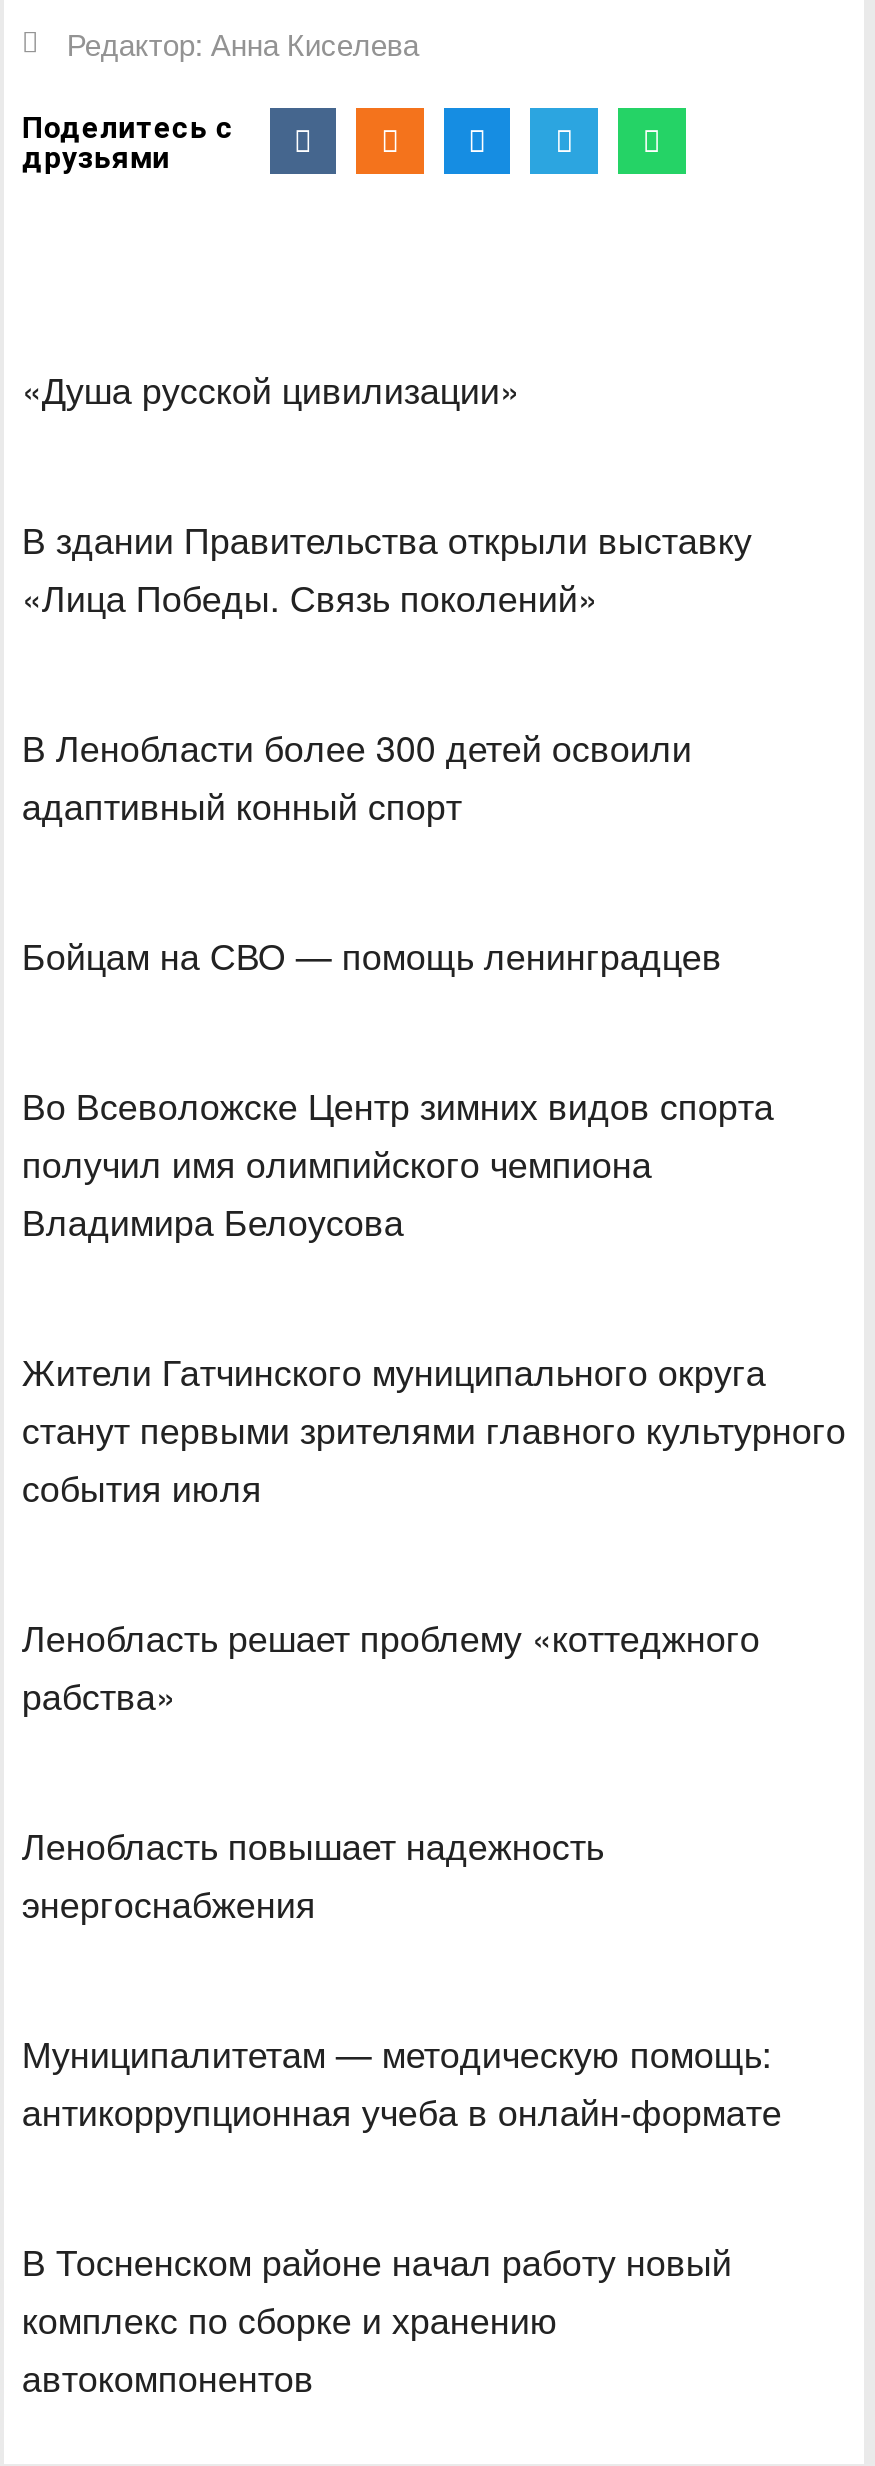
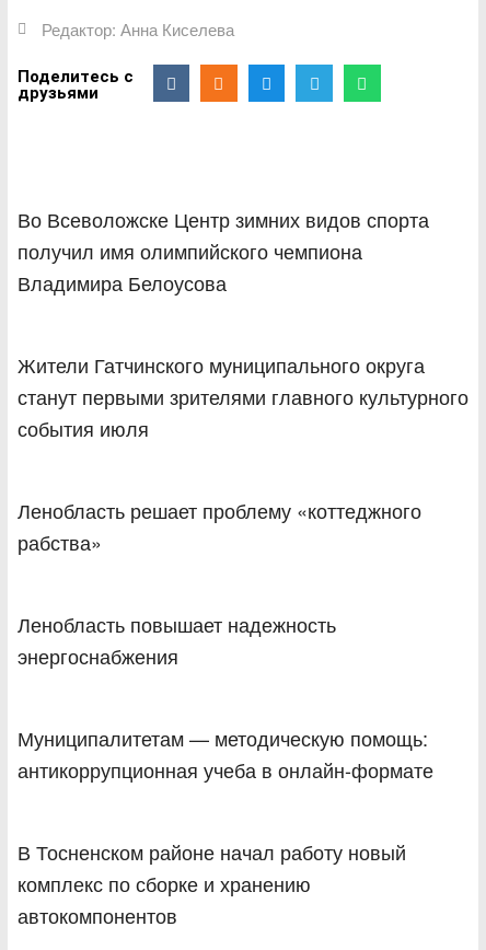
- «Душа русской цивилизации»
- В здании Правительства открыли выставку
- «Лица Победы. Связь поколений»
- В Ленобласти более 300 детей освоили
- адаптивный конный спорт
- Бойцам на СВО — помощь ленинградцев
